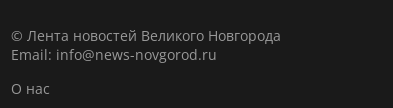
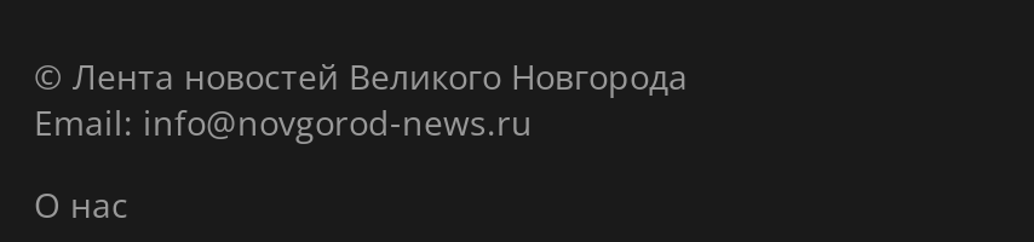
- Email: info@news-novgorod.ru
+ Email: info@novgorod-news.ru
